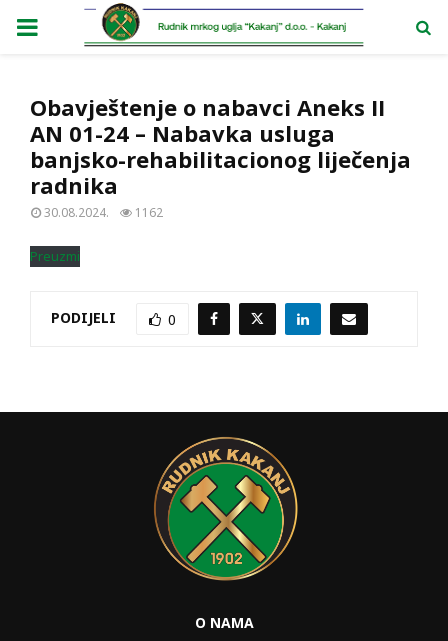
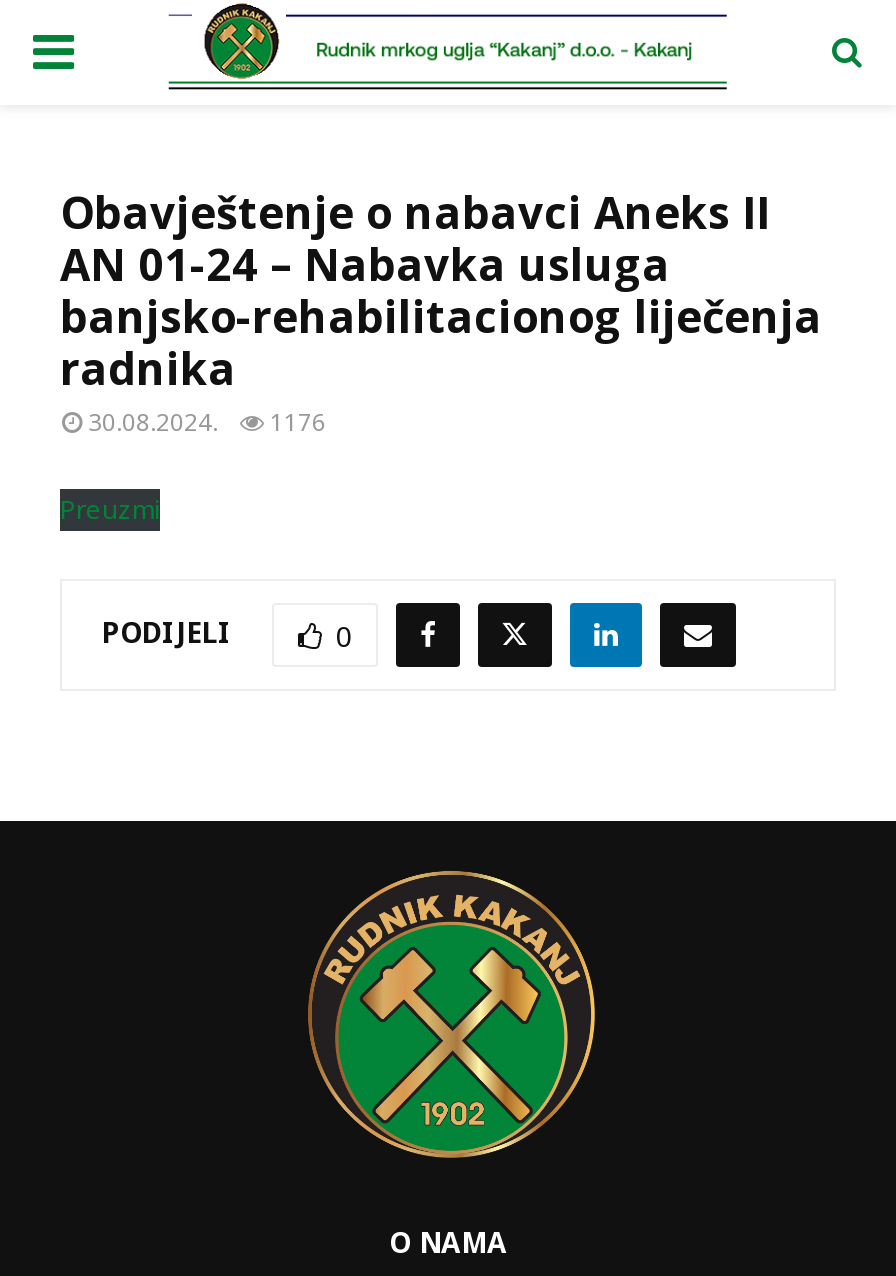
- 30.08.2024. 1162
+ 30.08.2024. 1176
